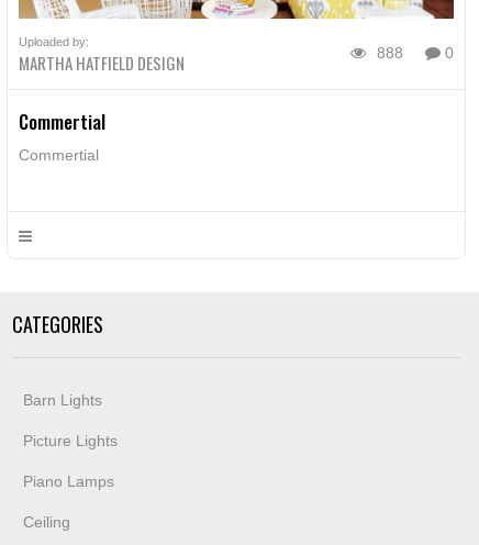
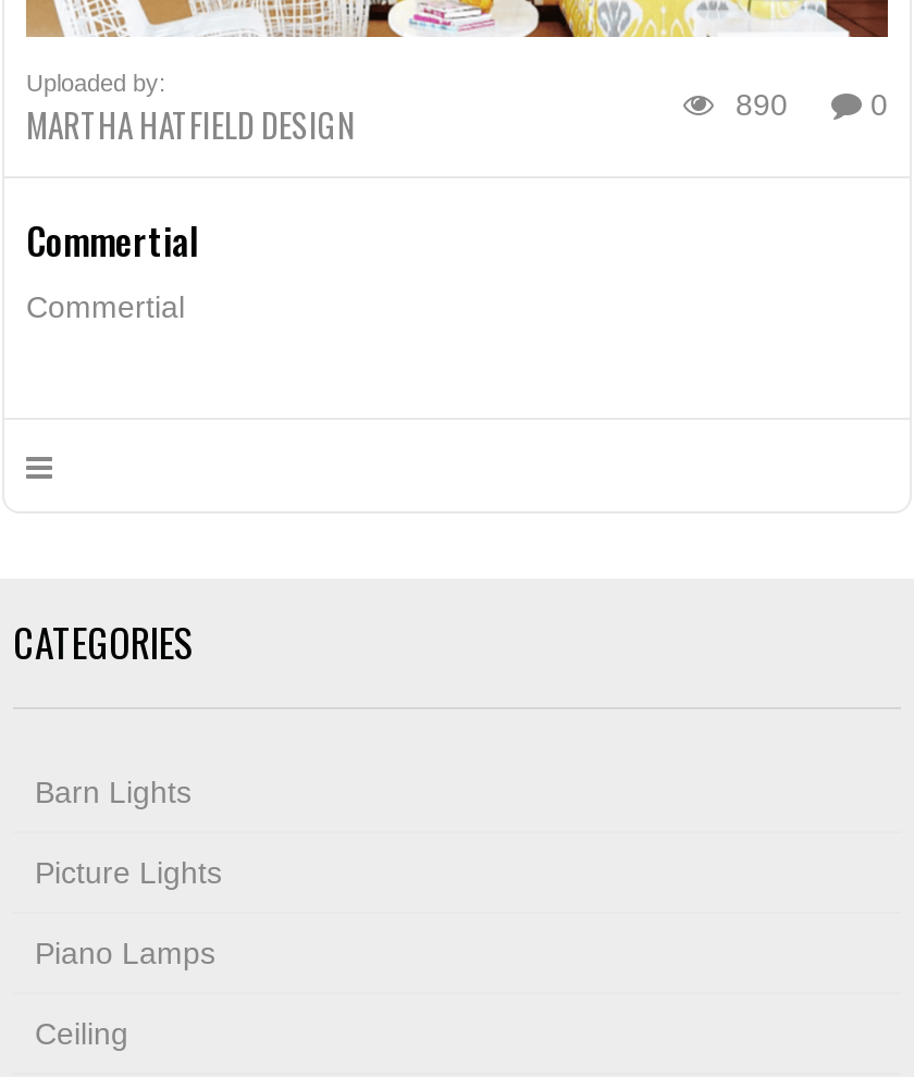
- 888
+ 890
